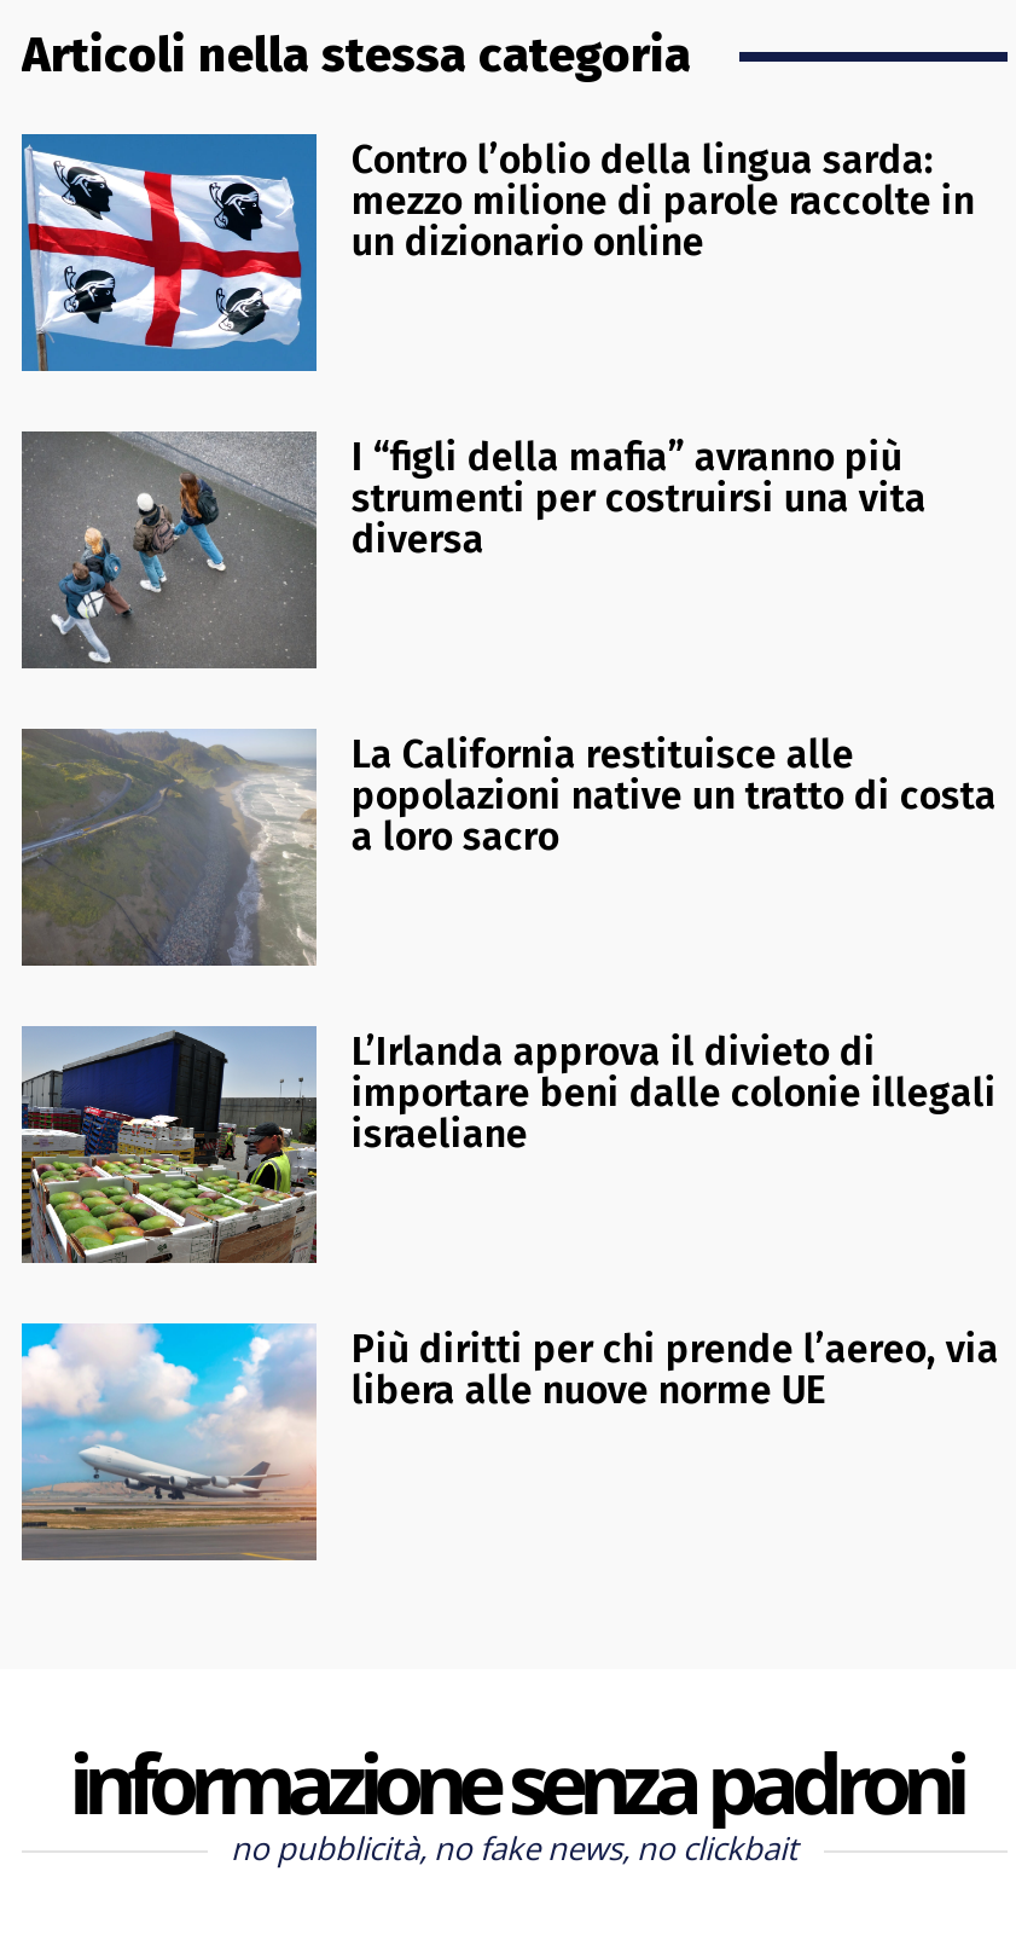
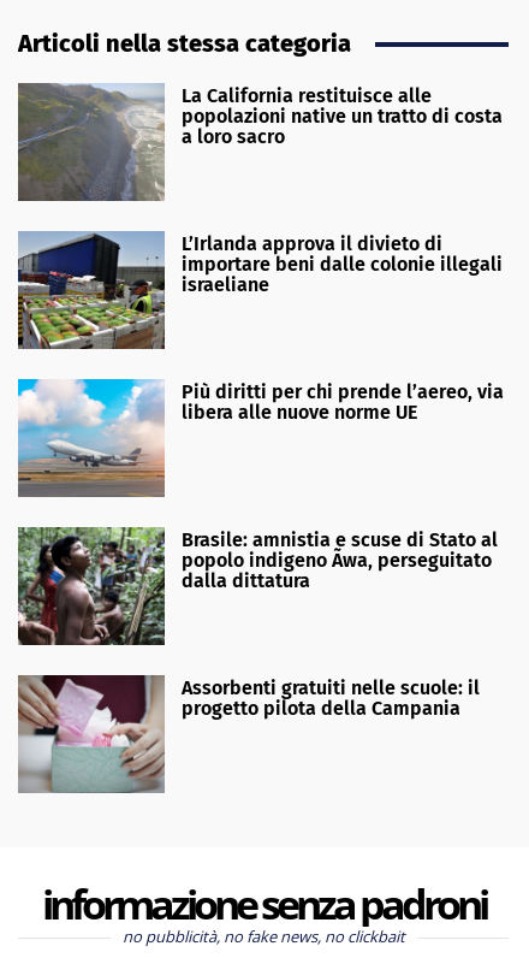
- [image]
- Contro l’oblio della lingua sarda:
- mezzo milione di parole raccolte in
- un dizionario online

- [image]
- I “figli della mafia” avranno più
- strumenti per costruirsi una vita
- diversa

moved up: [image] | La California restituisce alle | popolazioni native un tratto di costa | ... | Più diritti per chi prende l’aereo, via | libera alle nuove norme UE

moved up: [image]

+ [image]
+ Assorbenti gratuiti nelle scuole: il
+ progetto pilota della Campania

+ [image]
+ Brasile: amnistia e scuse di Stato al
+ popolo indigeno Ãwa, perseguitato
+ dalla dittatura
